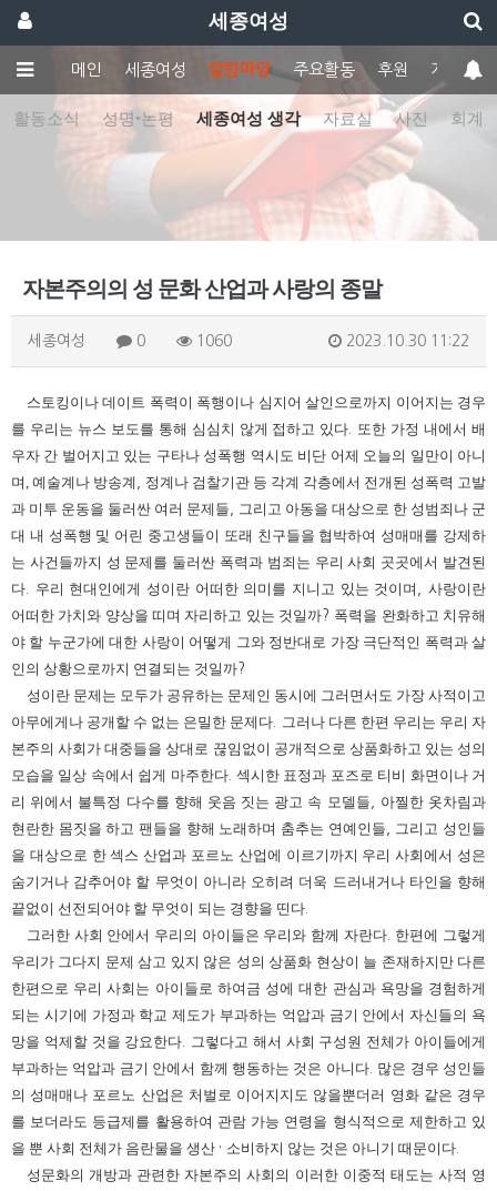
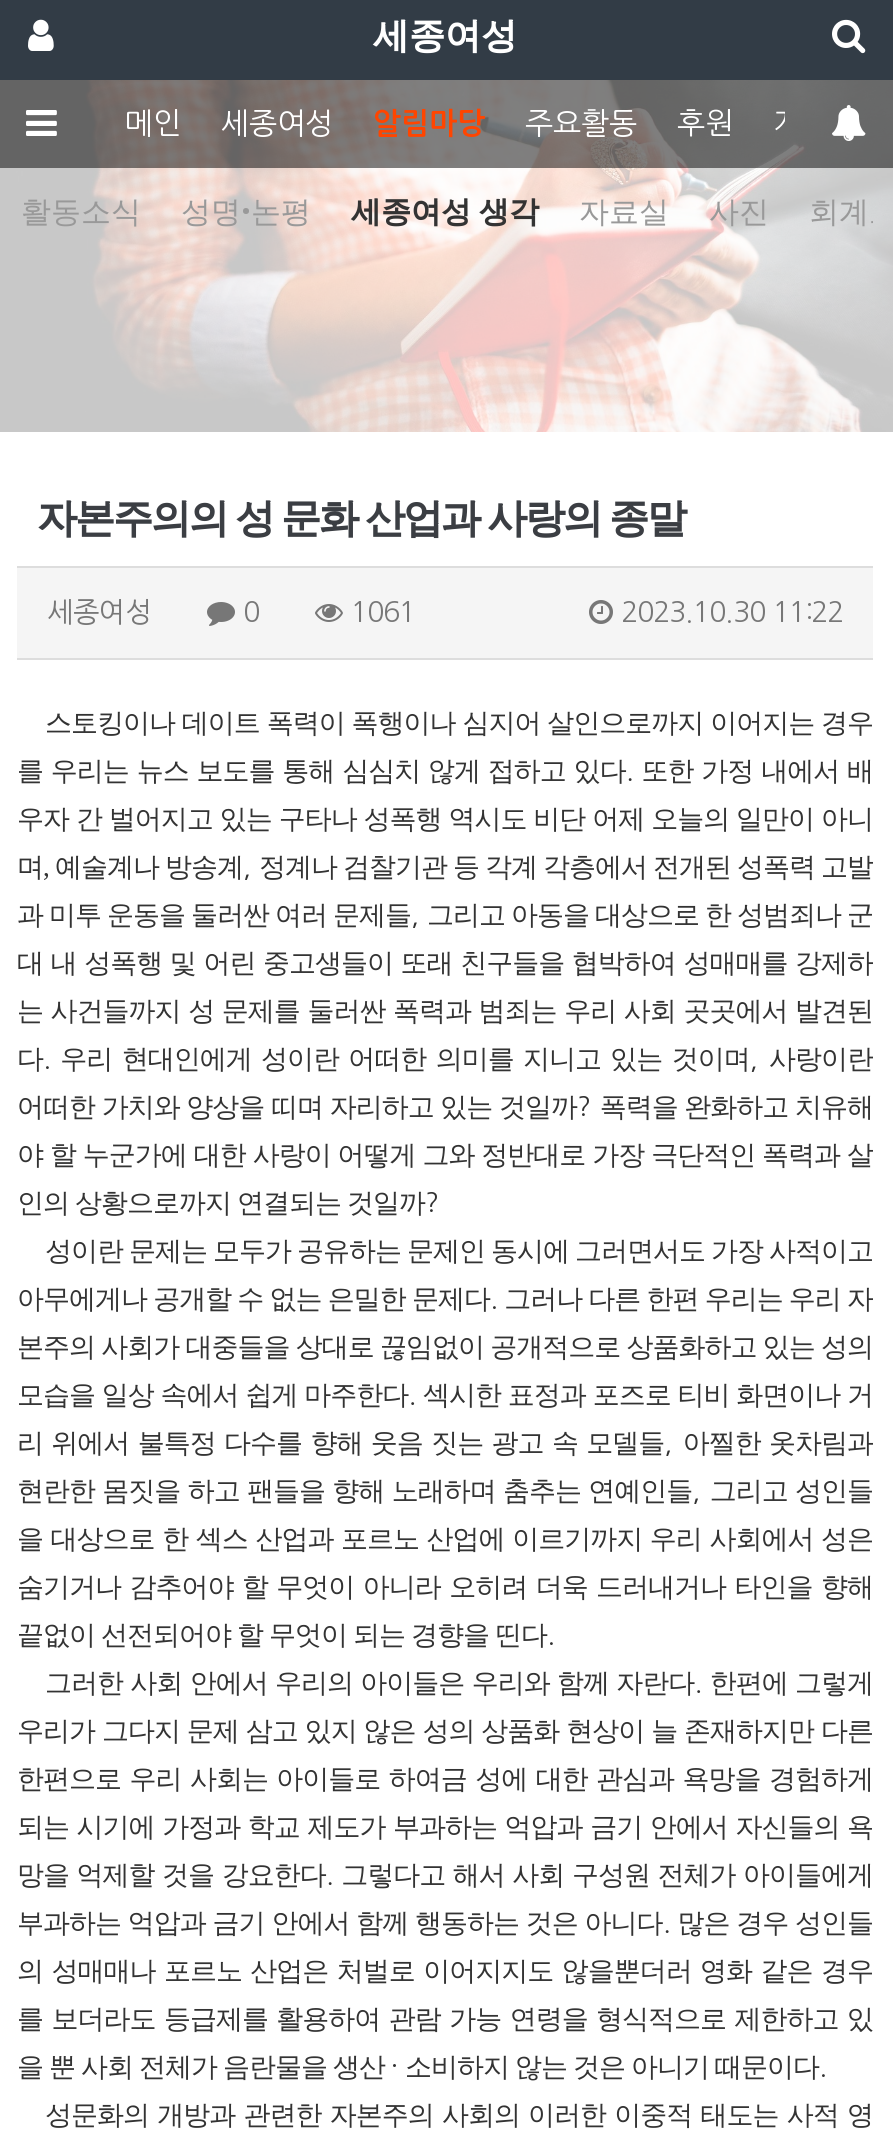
- 1060
+ 1061
